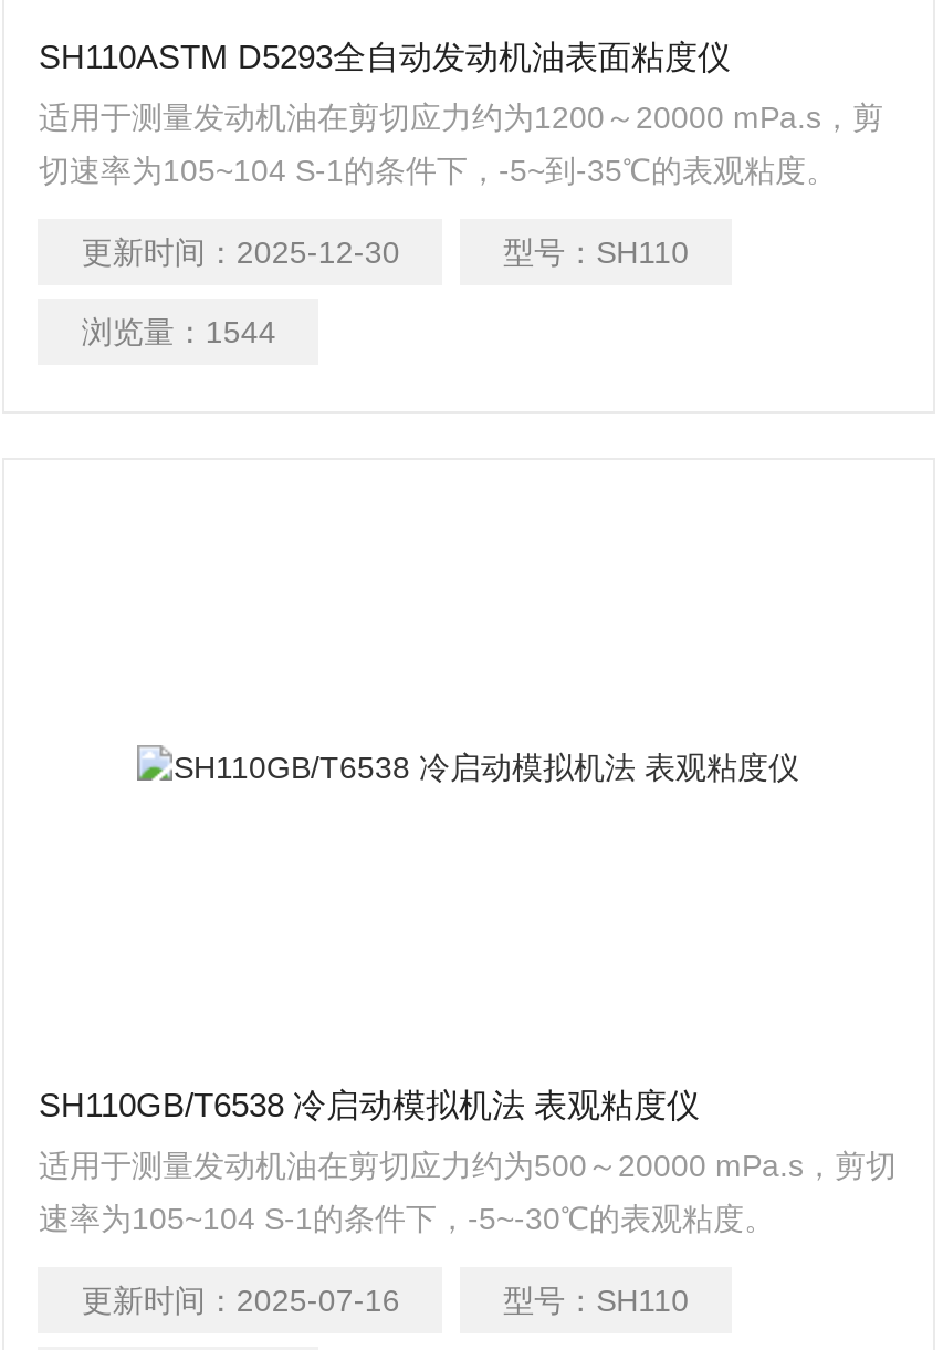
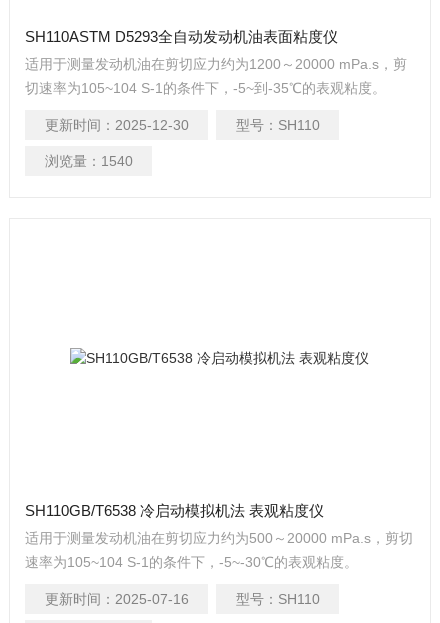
- 浏览量：1544
+ 浏览量：1540
